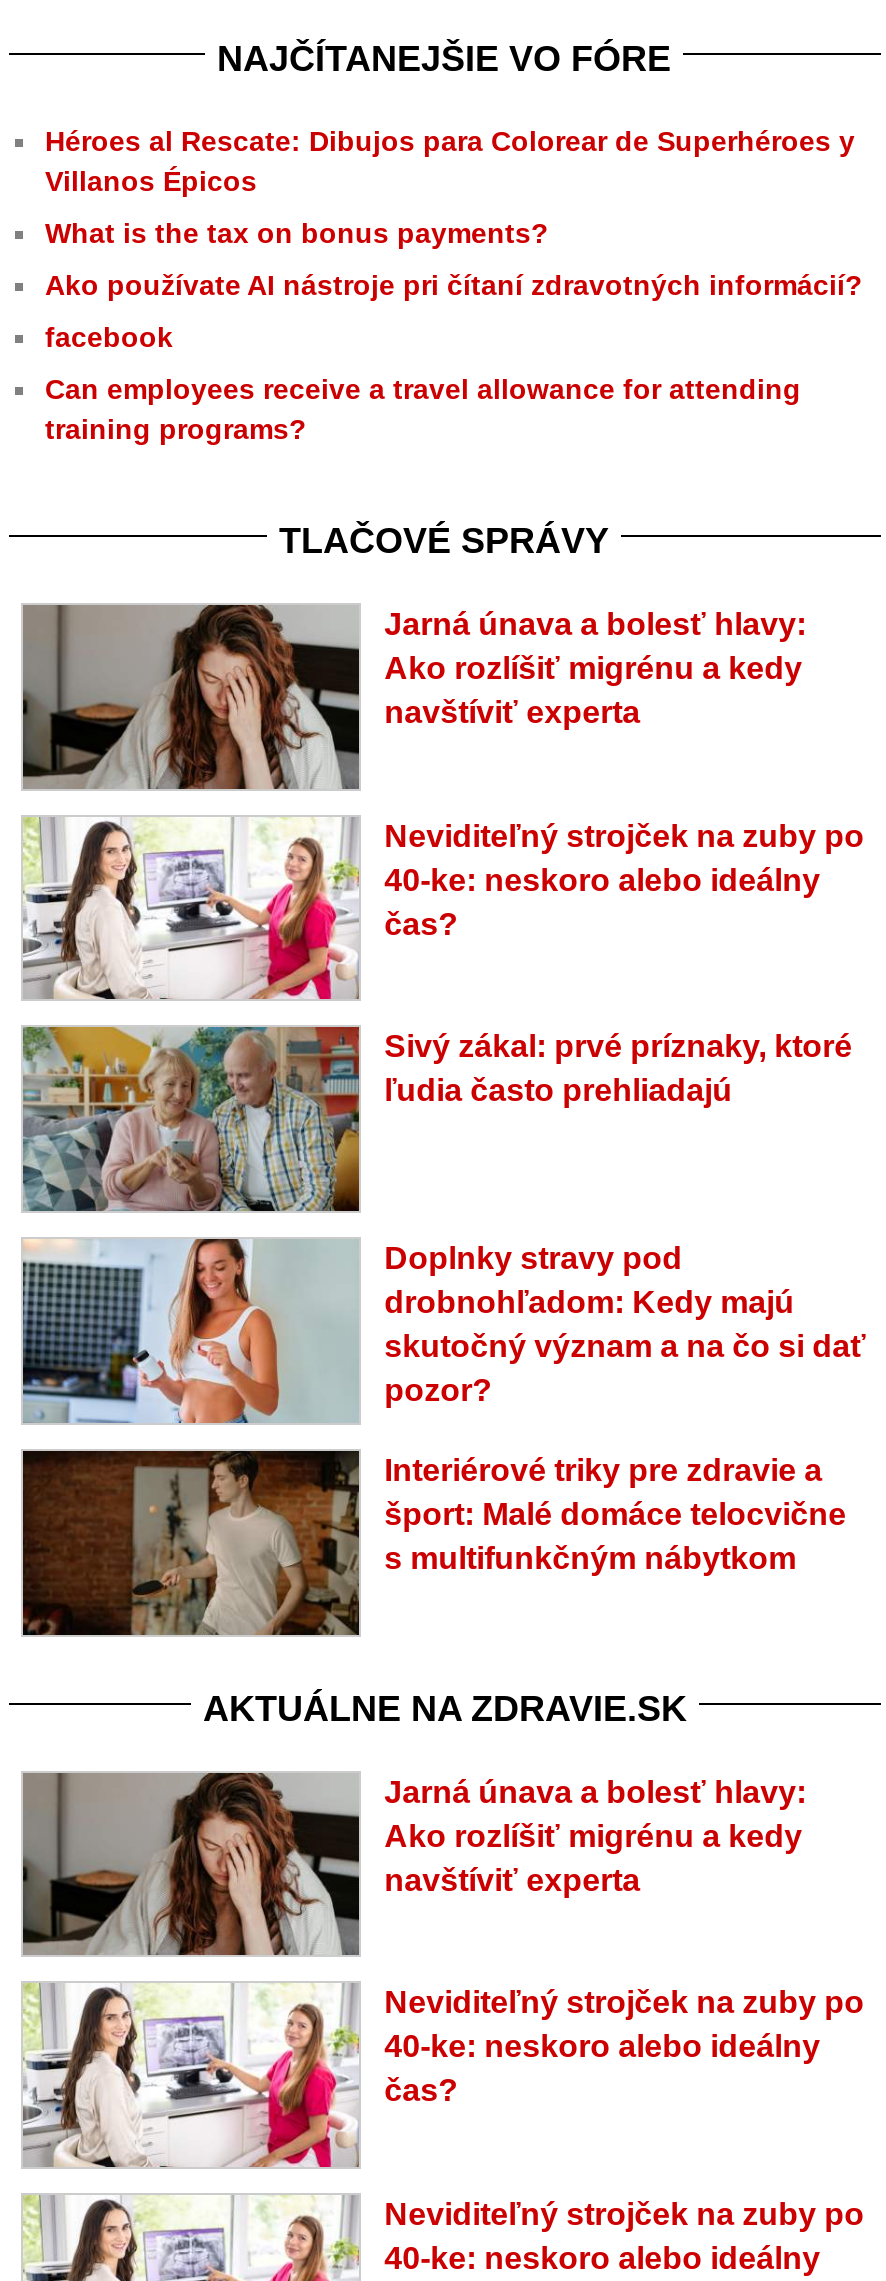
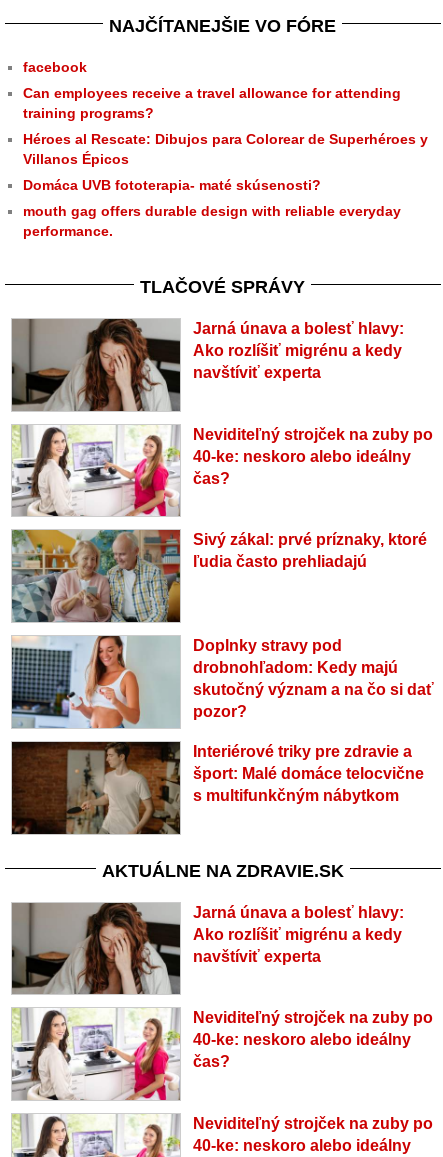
moved down: Héroes al Rescate: Dibujos para Colorear de Superhéroes y | Villanos Épicos

- What is the tax on bonus payments?
- Ako používate AI nástroje pri čítaní zdravotných informácií?

moved up: facebook | Can employees receive a travel allowance for attending | training programs?

+ Domáca UVB fototerapia- maté skúsenosti?
+ mouth gag offers durable design with reliable everyday
+ performance.
